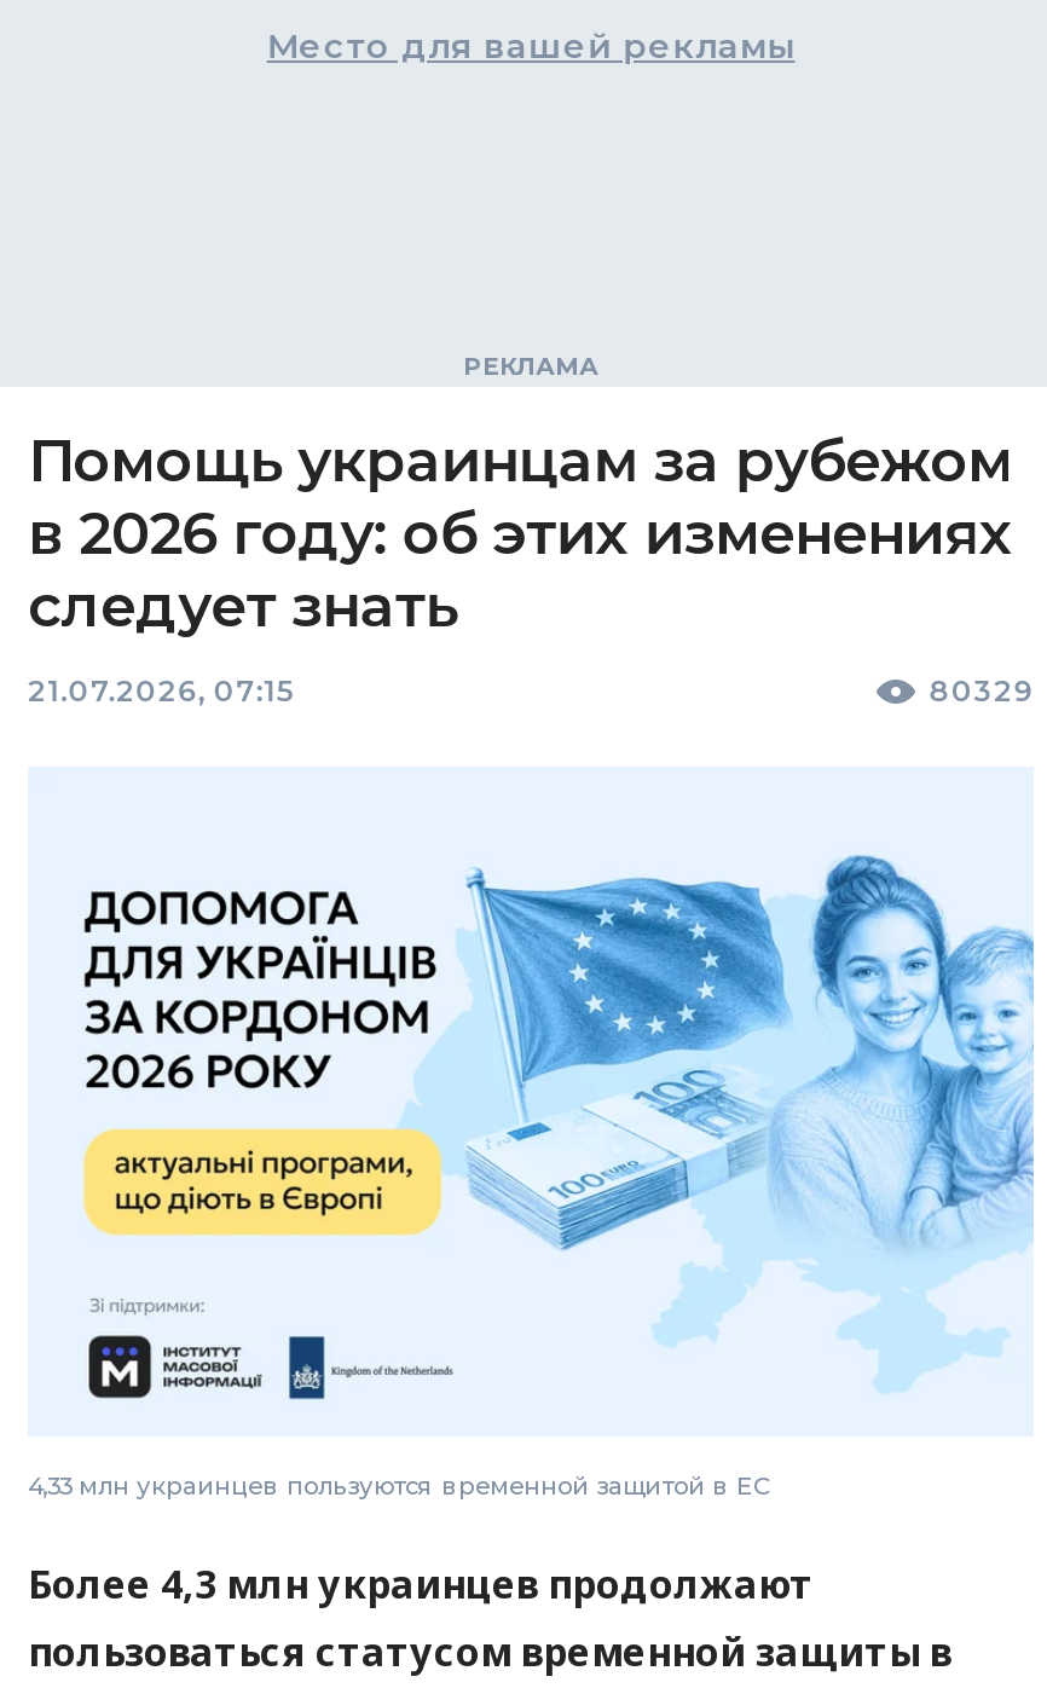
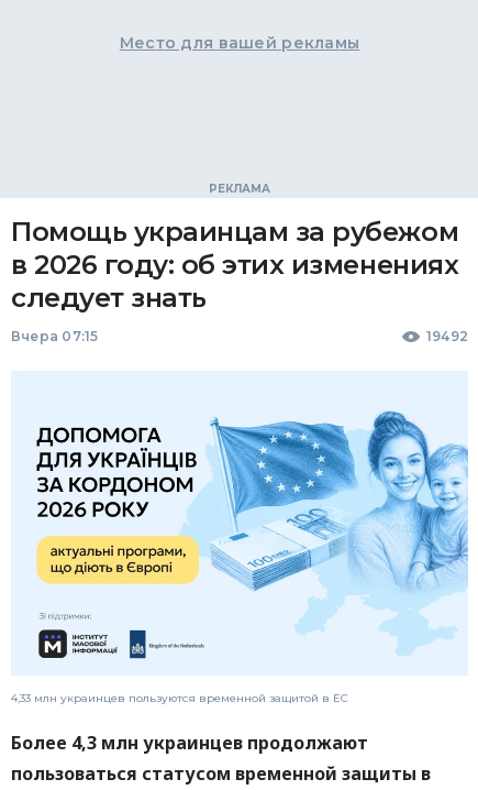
- 21.07.2026, 07:15
- 80329
+ Вчера 07:15
+ 19492
